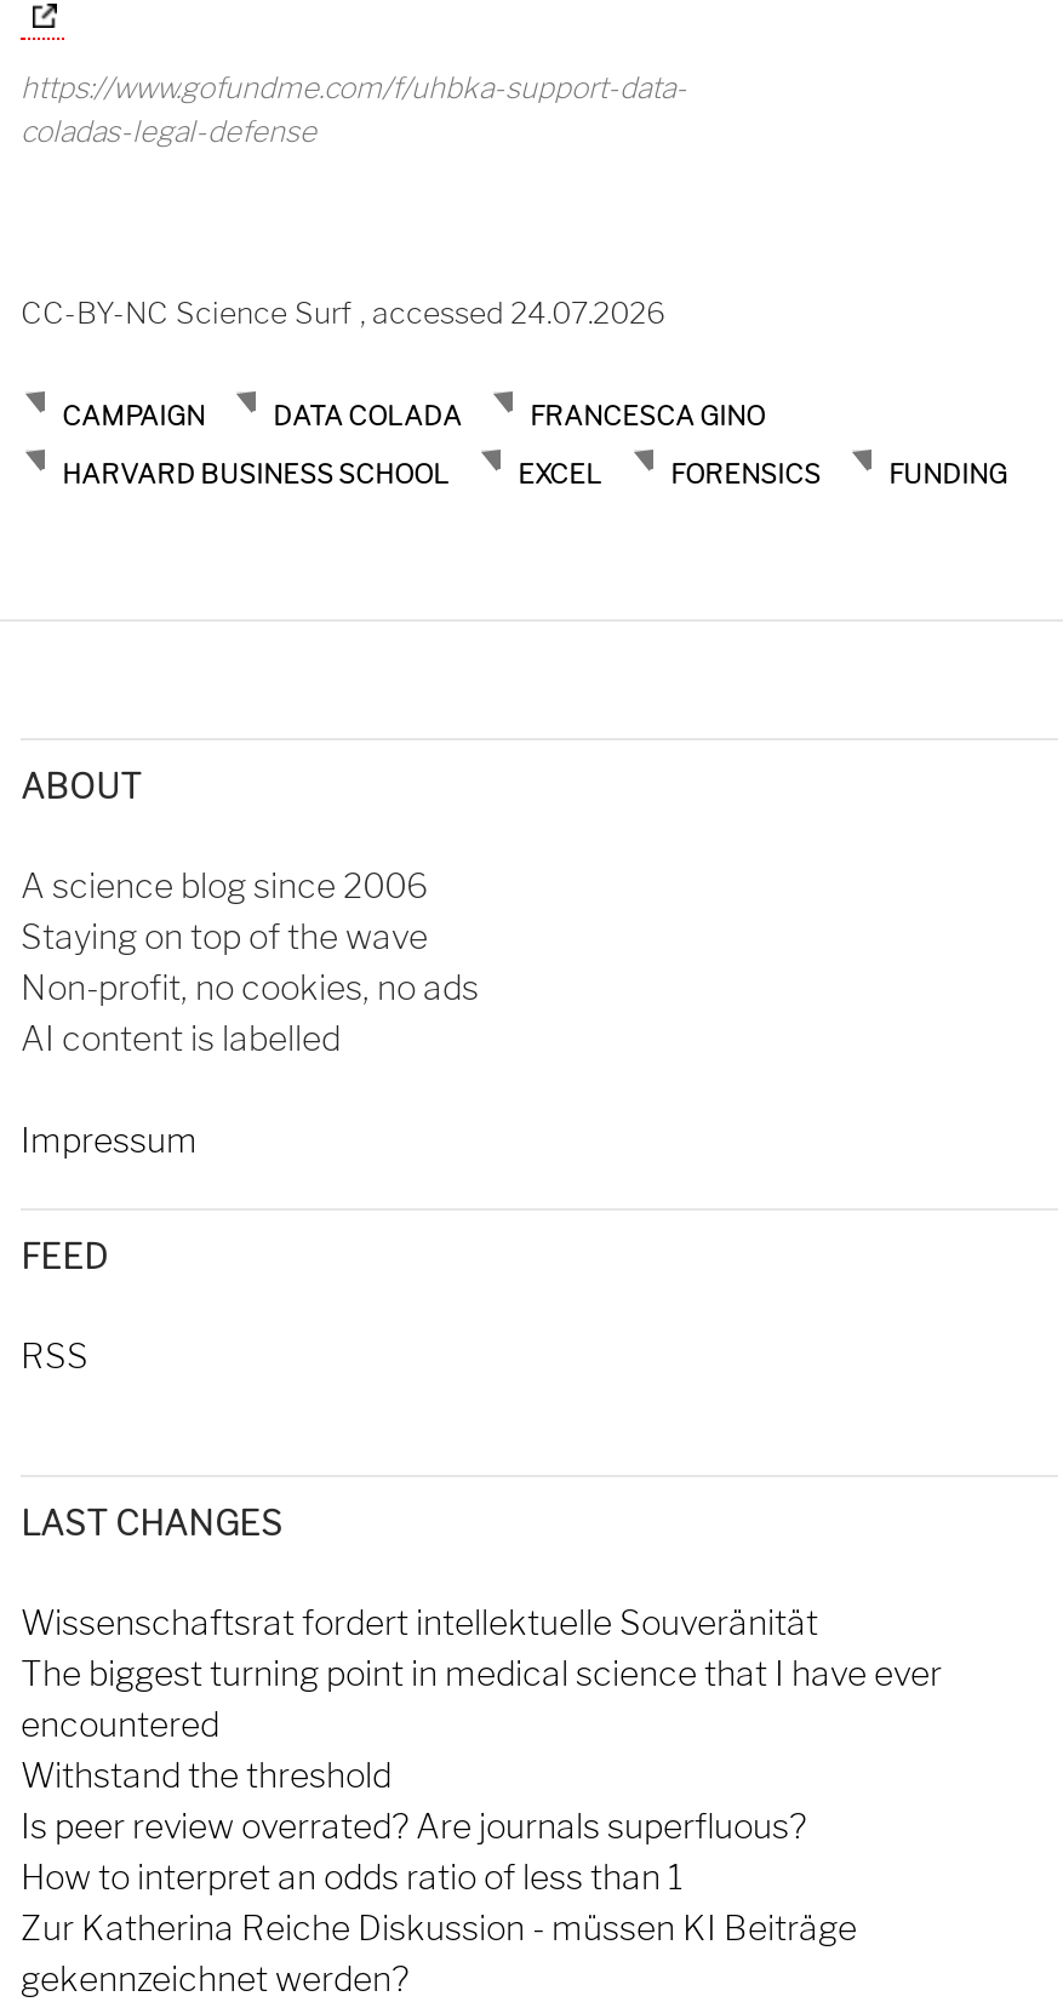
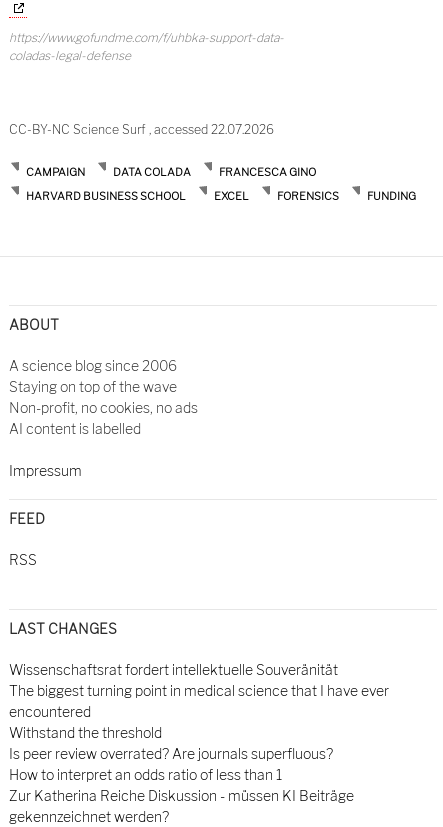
- CC-BY-NC Science Surf , accessed 24.07.2026
+ CC-BY-NC Science Surf , accessed 22.07.2026
